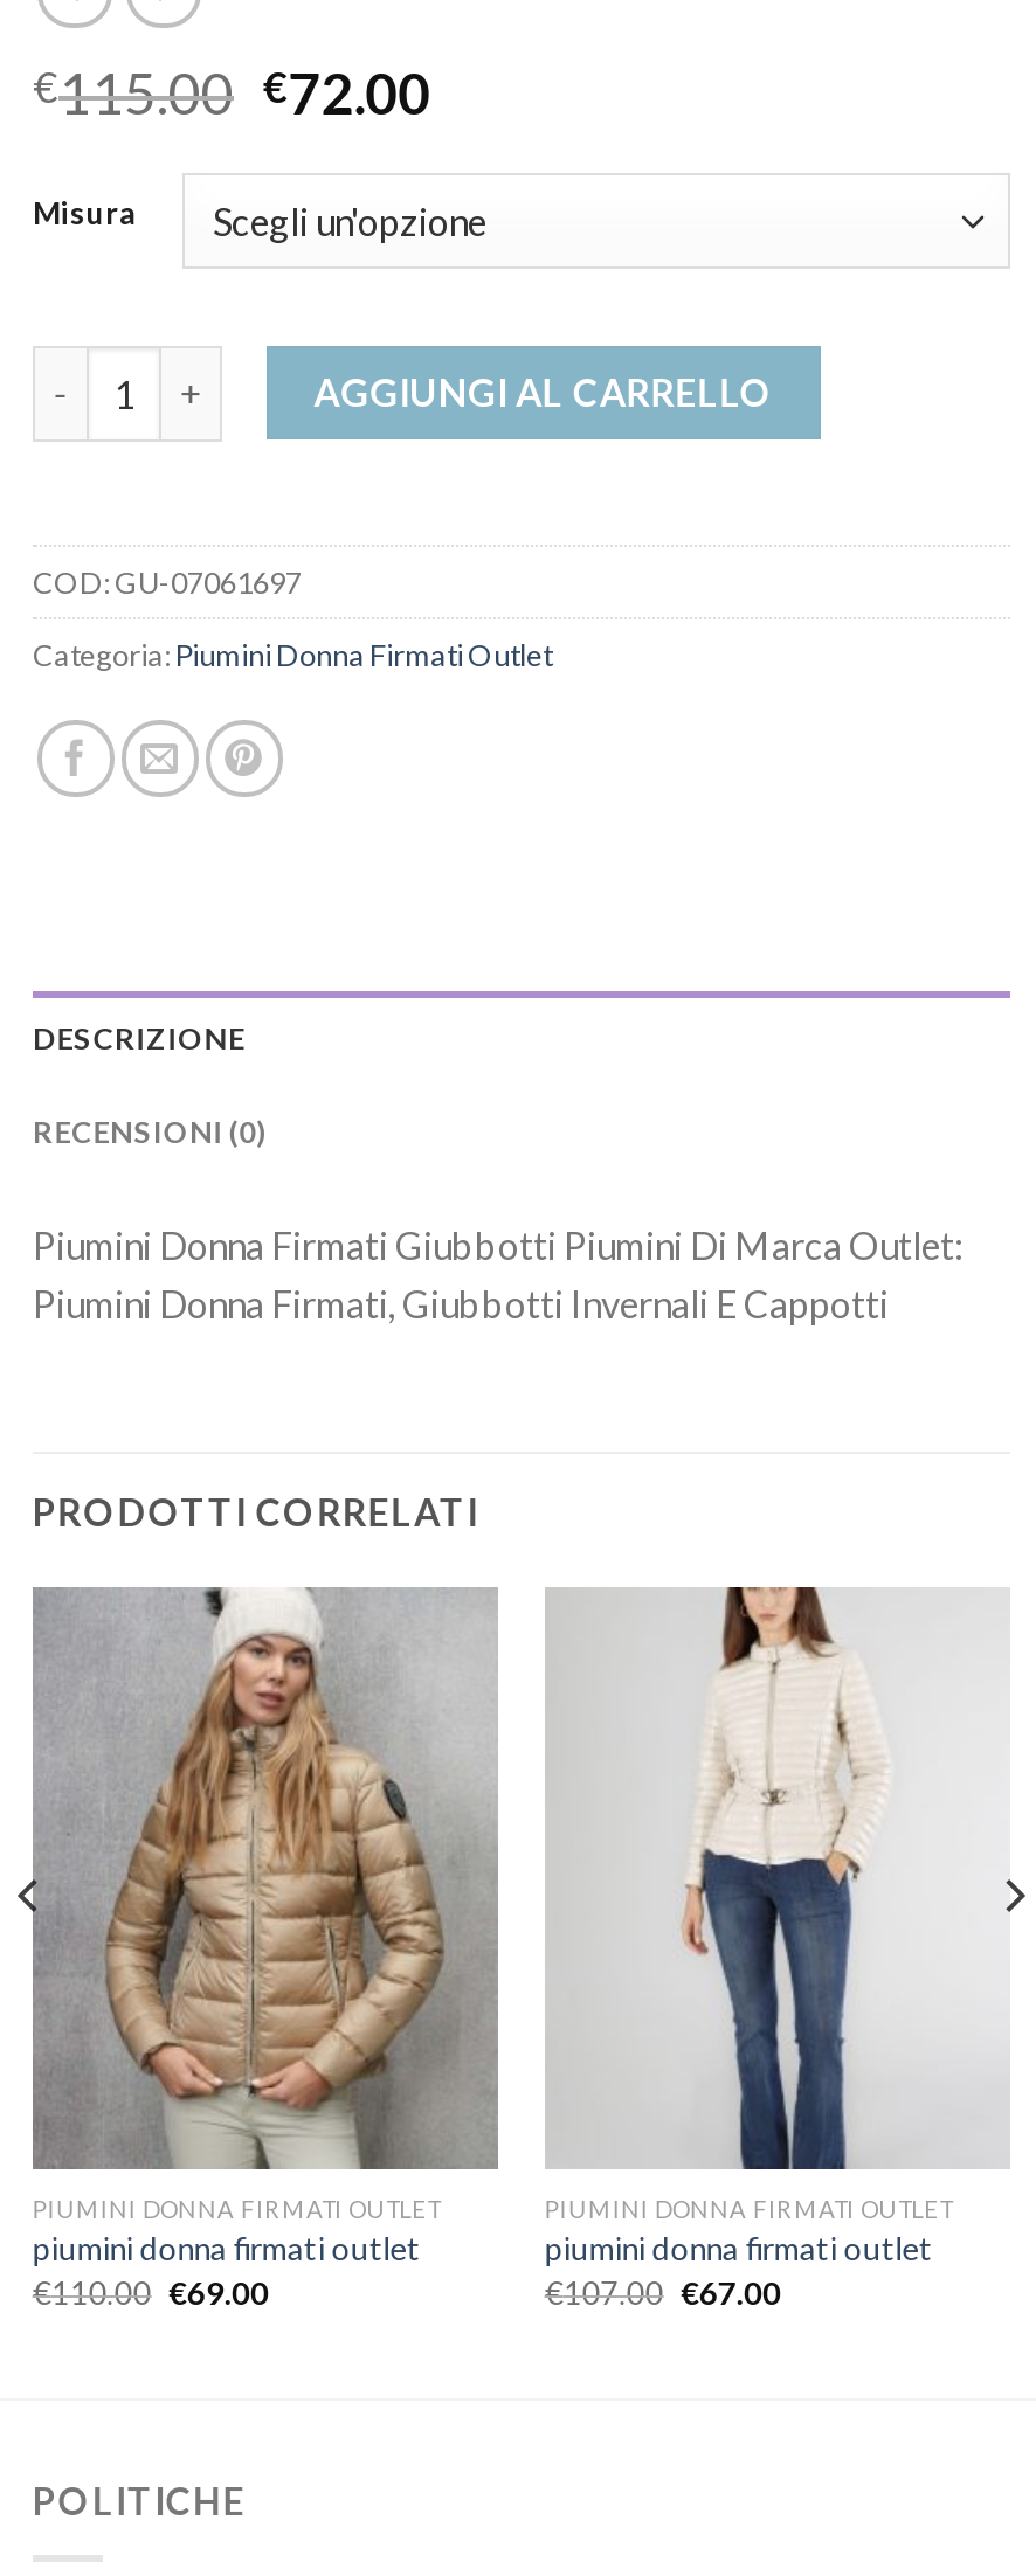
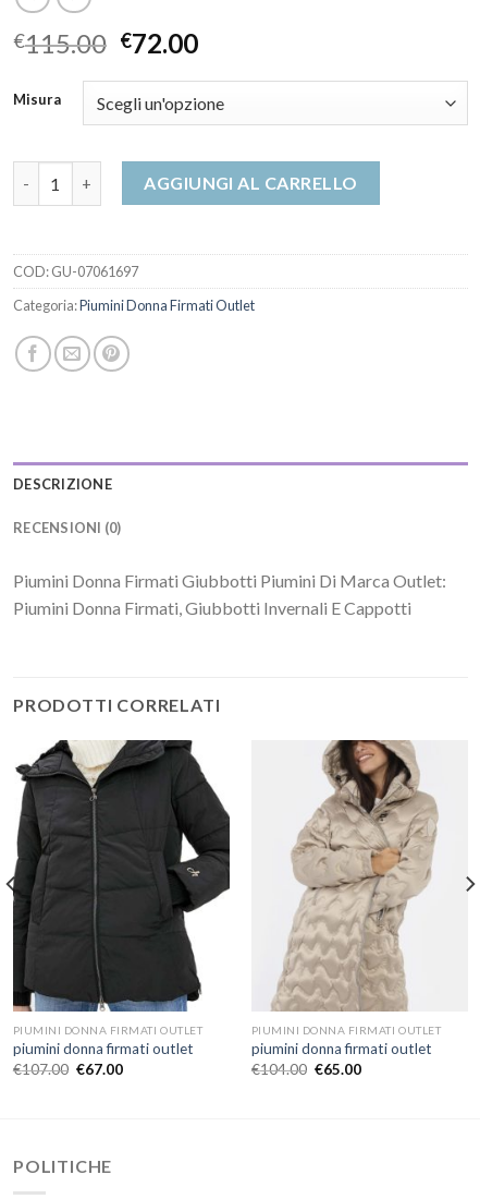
- [image]
+ [image]

- [image]
+ [image]

- €110.00 €69.00
+ €107.00 €67.00

- €107.00 €67.00
+ €104.00 €65.00
